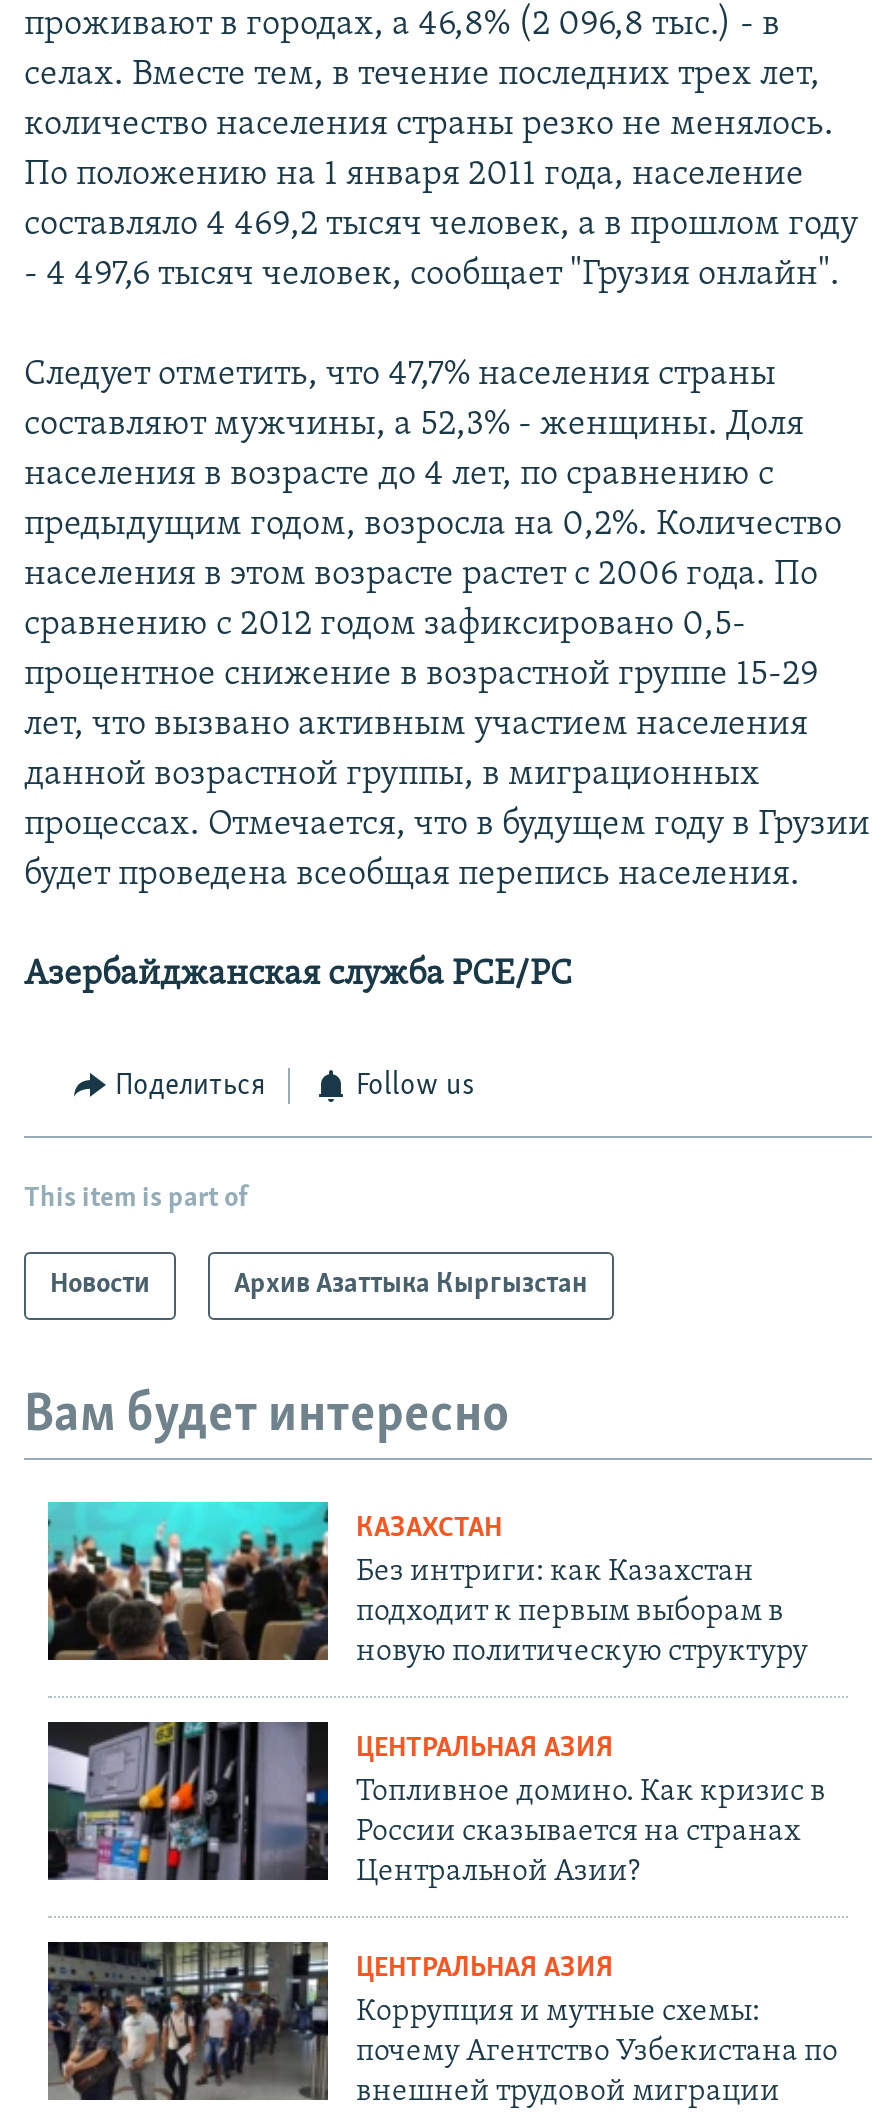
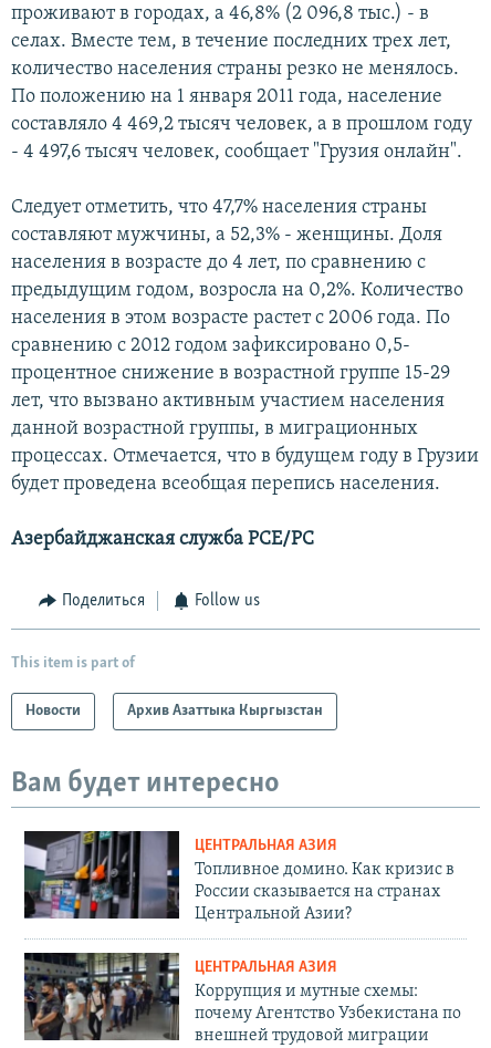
- [image]
- КАЗАХСТАН
- Без интриги: как Казахстан
- подходит к первым выборам в
- новую политическую структуру
